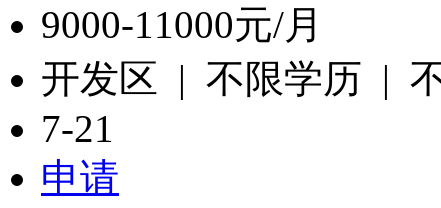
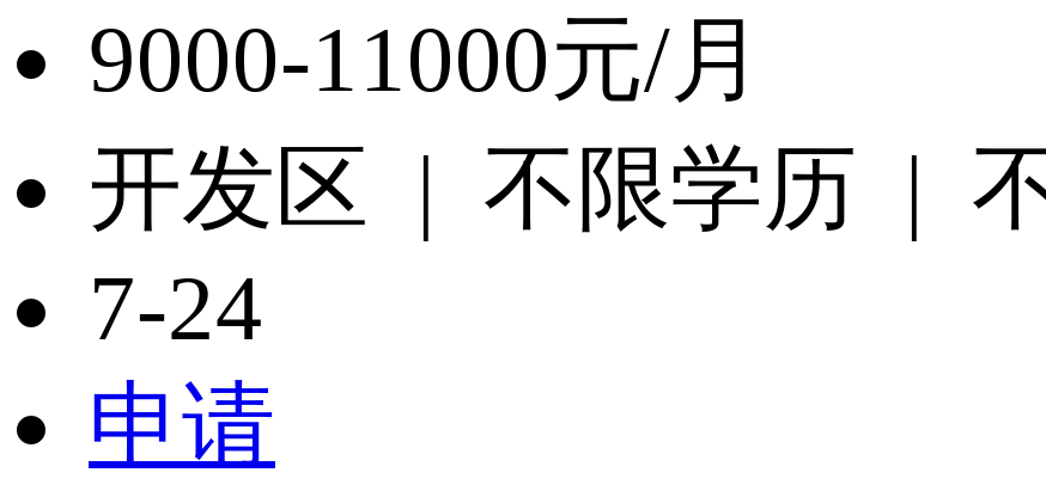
- 7-21
+ 7-24
